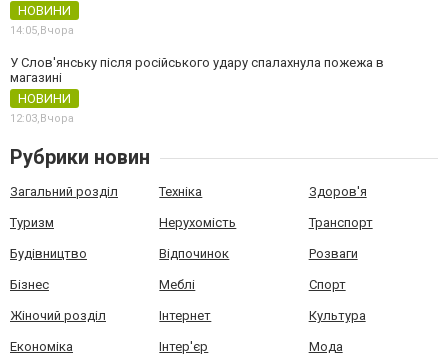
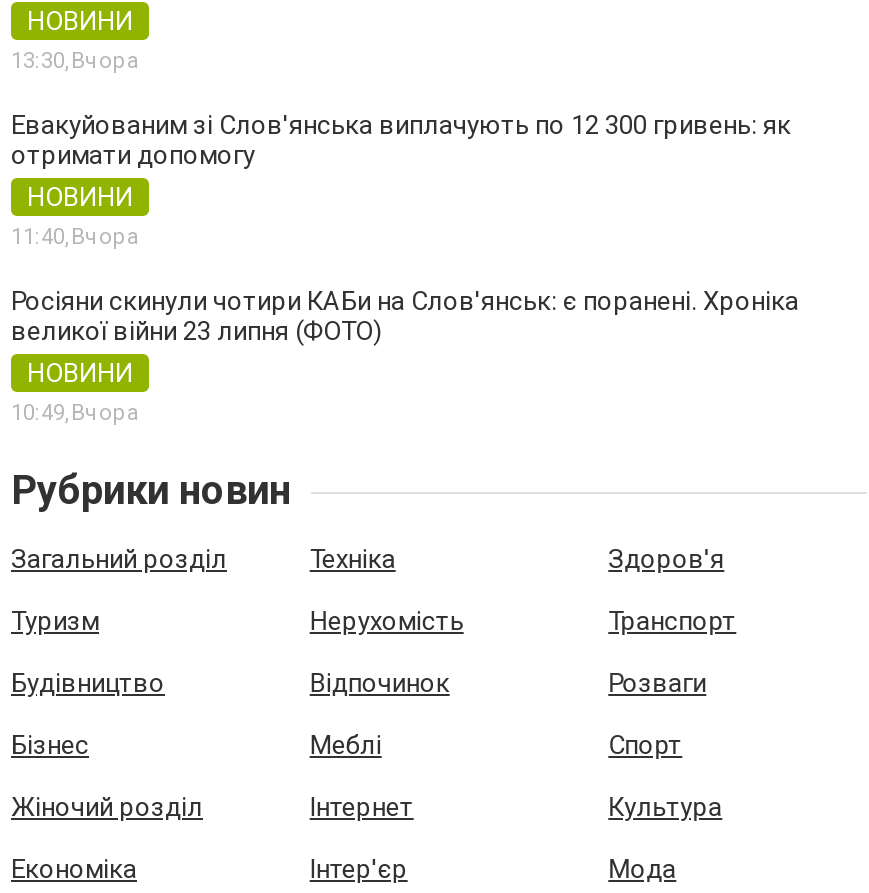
- 14:05, Вчора
+ 13:30, Вчора

- У Слов'янську після російського удару спалахнула пожежа в
- магазині
+ Евакуйованим зі Слов'янська виплачують по 12 300 гривень: як
+ отримати допомогу

- 12:03,Вчора
+ 11:40, Вчора
+ Росіяни скинули чотири КАБи на Слов'янськ: є поранені. Хроніка
+ великої війни 23 липня (ФОТО)
+ НОВИНИ
+ 10:49, Вчора
